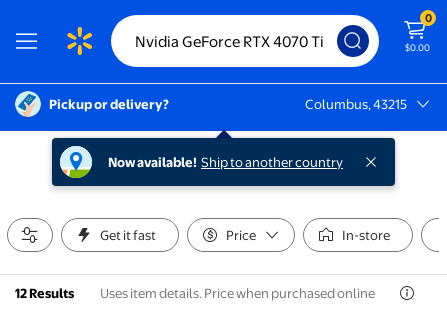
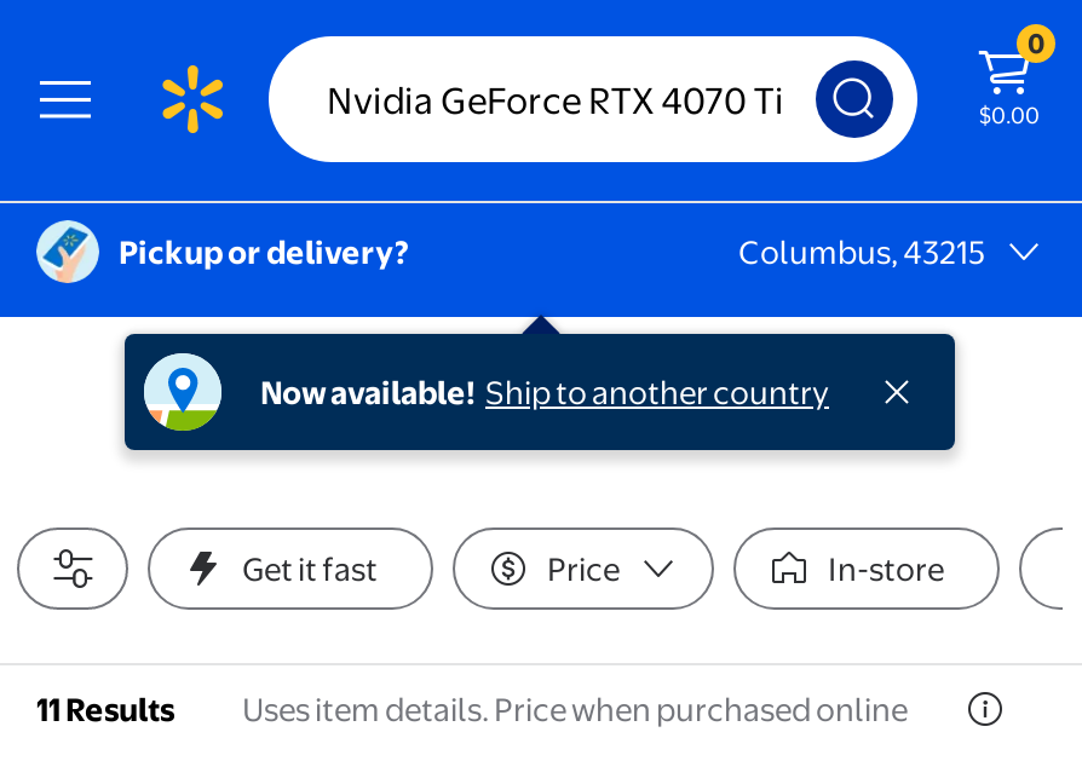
- 12 Results Uses item details. Price when purchased online
+ 11 Results Uses item details. Price when purchased online
